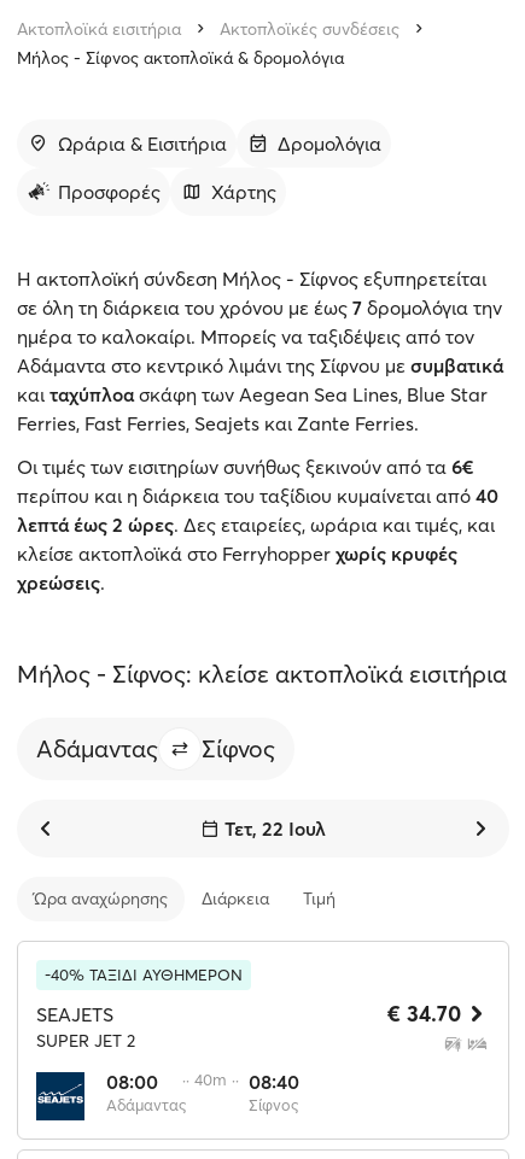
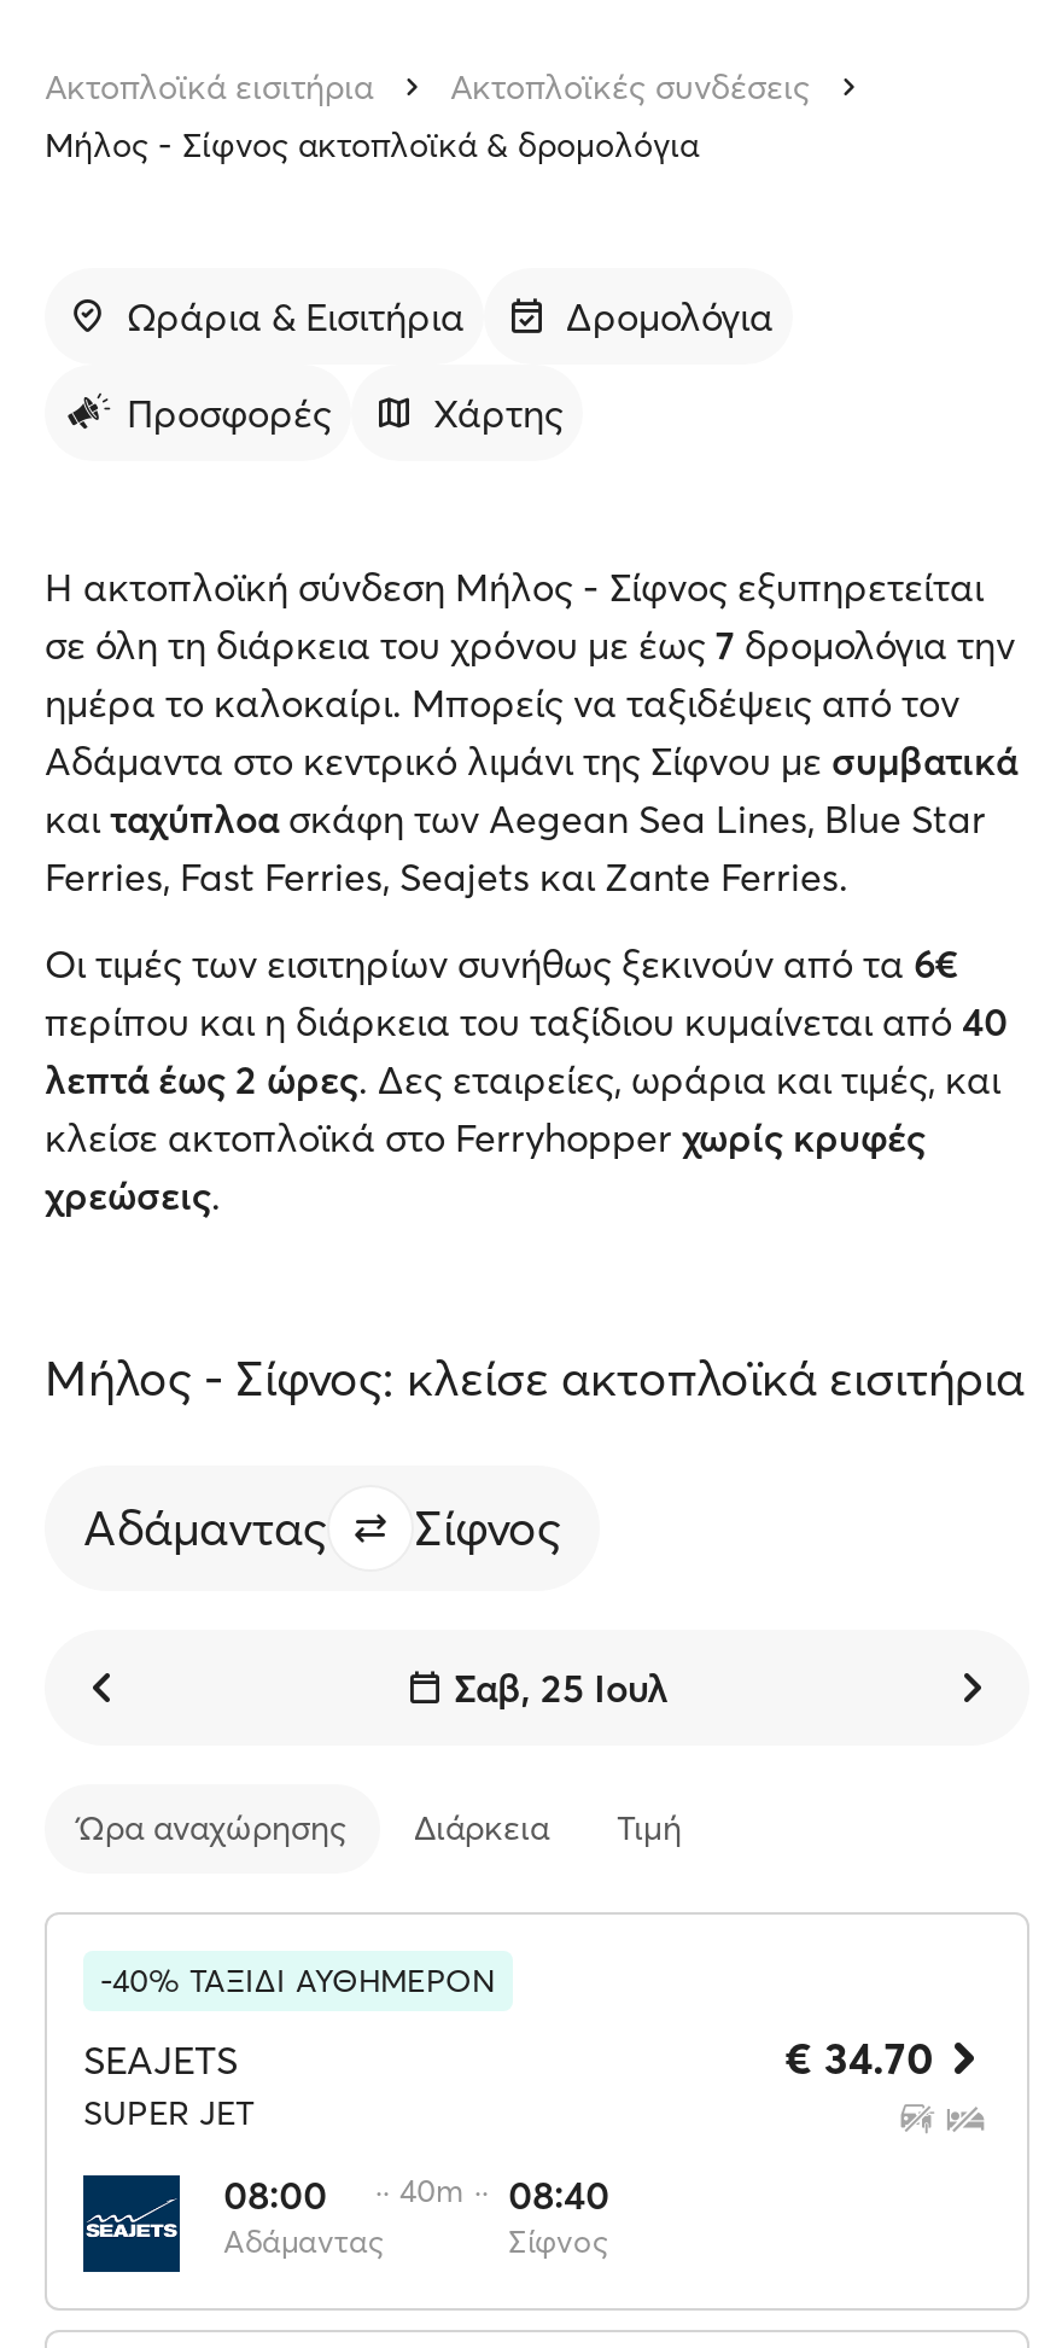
- Τετ, 22 Ιουλ
+ Σαβ, 25 Ιουλ

- SUPER JET 2
+ SUPER JET
